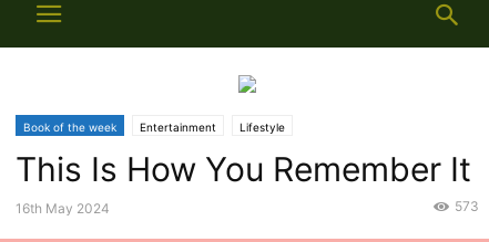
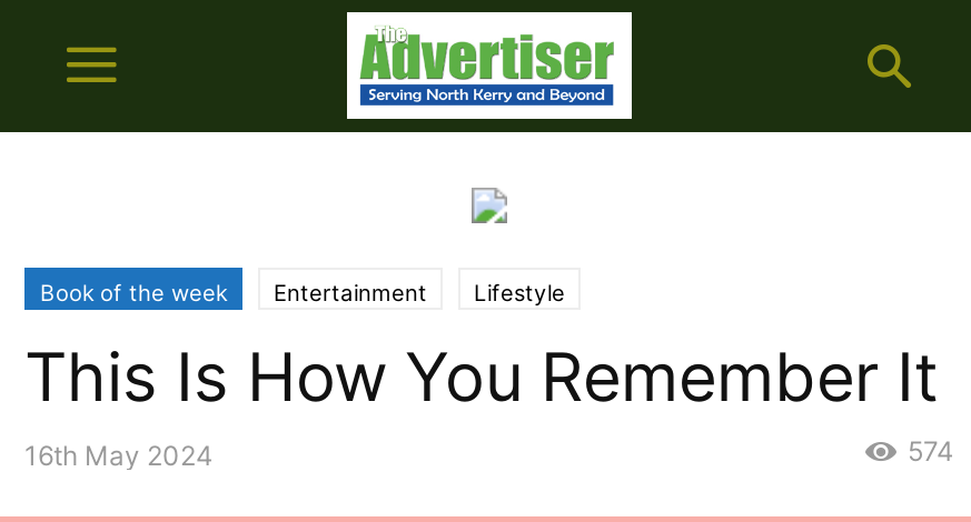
+ [image]

- 573
+ 574
